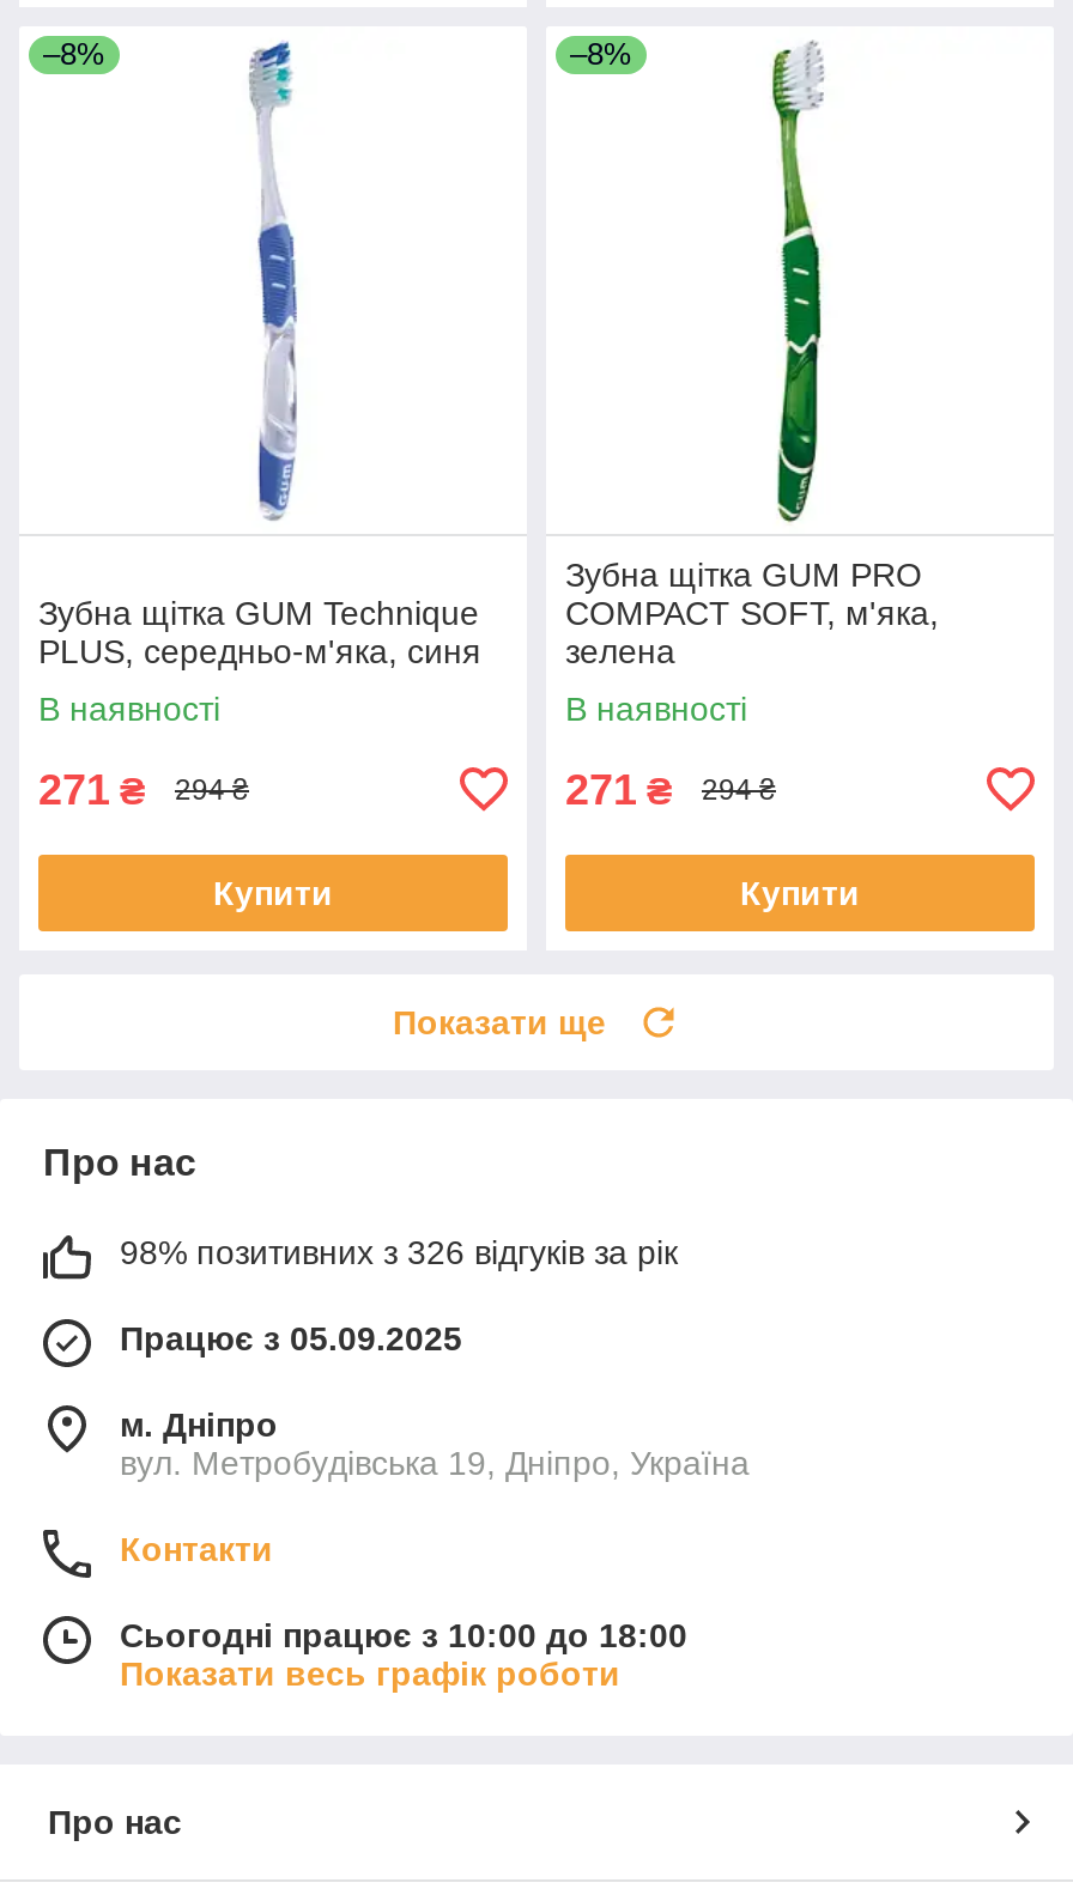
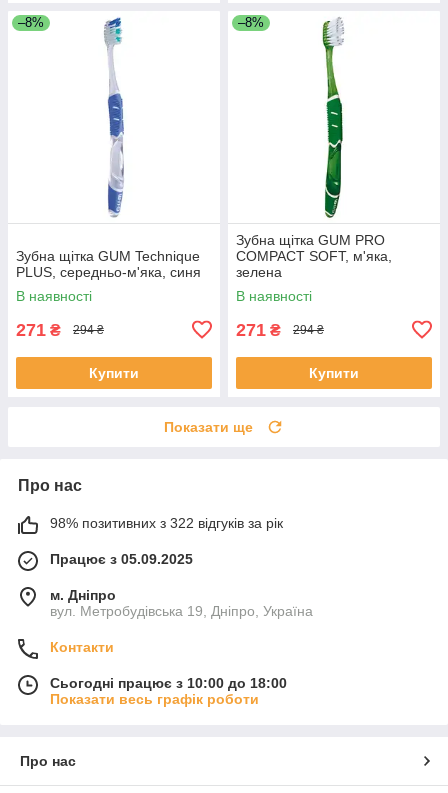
- 98% позитивних з 326 відгуків за рік
+ 98% позитивних з 322 відгуків за рік
